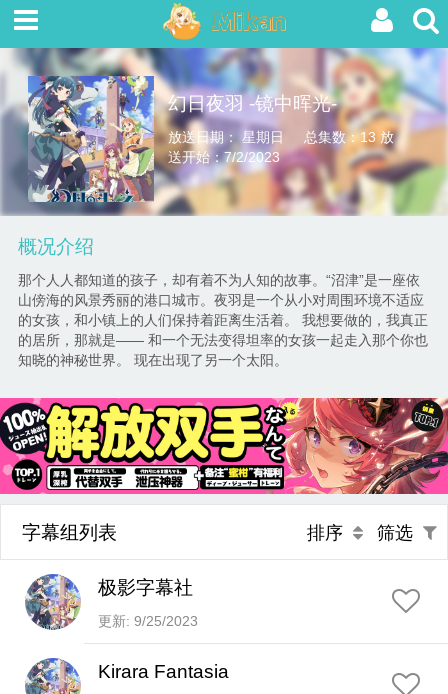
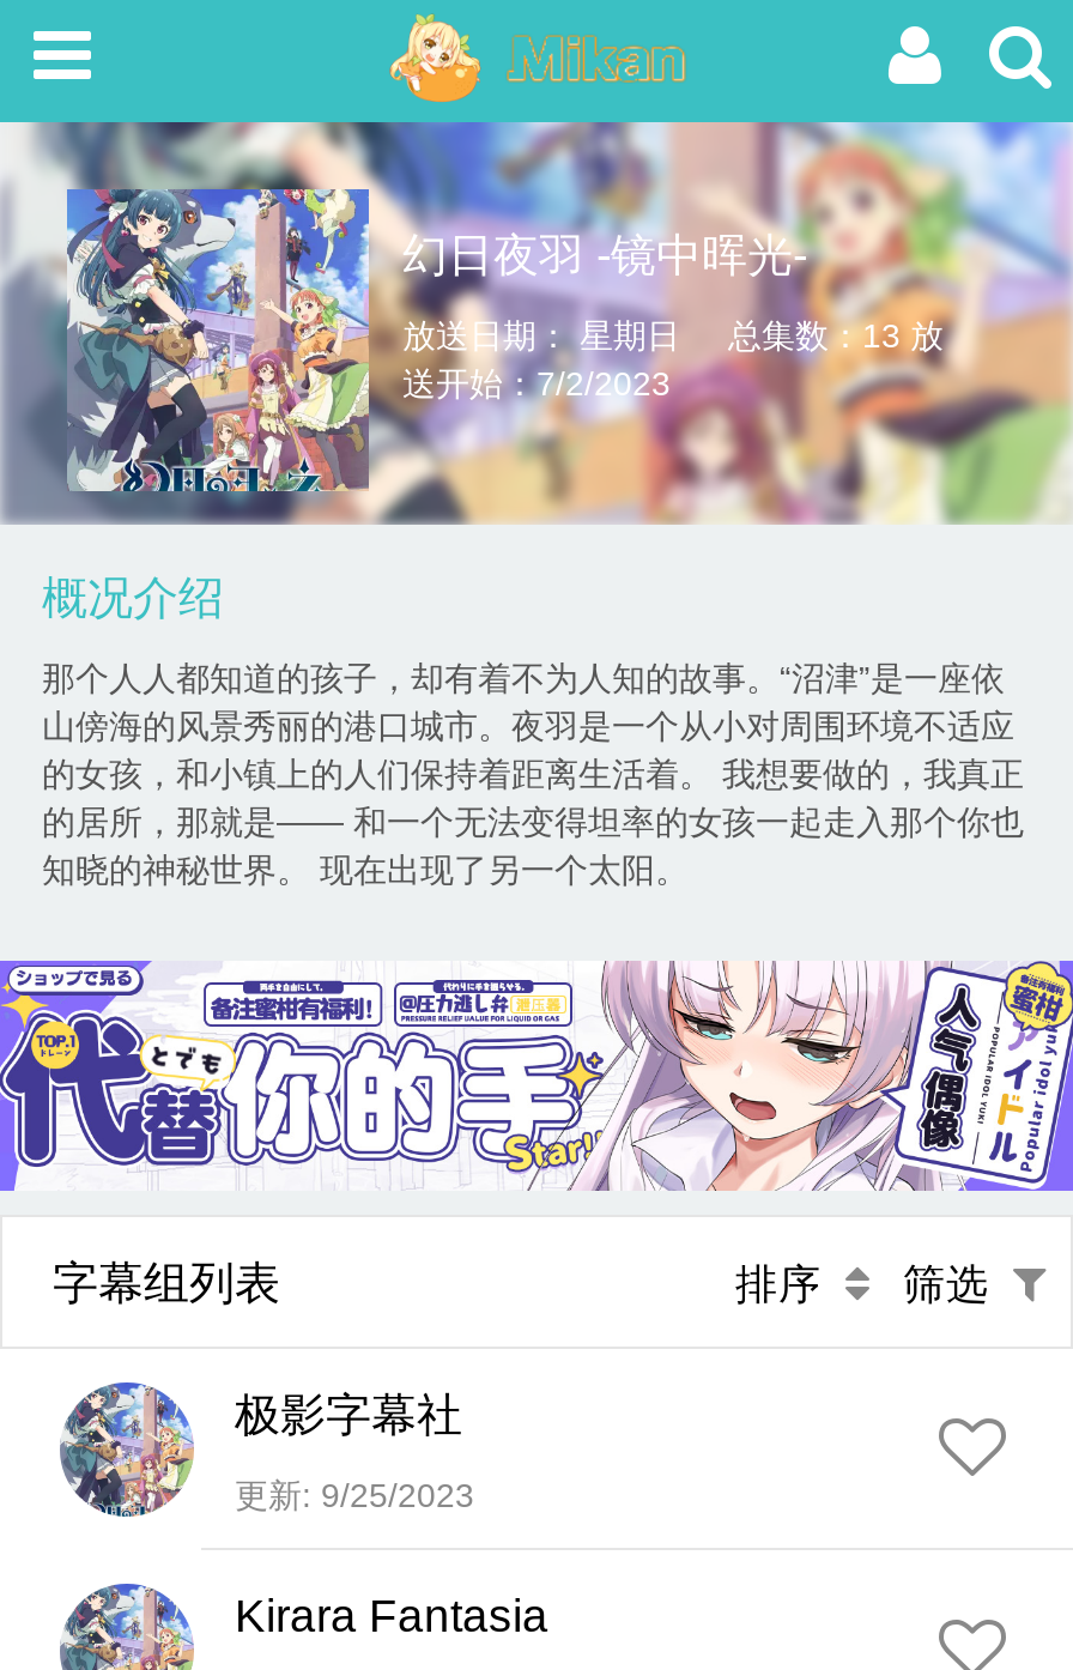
- [image]
+ [image]
